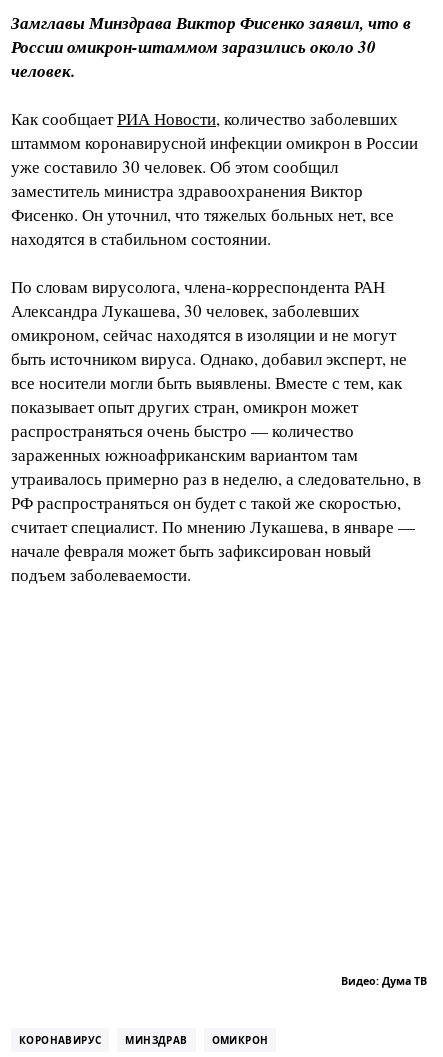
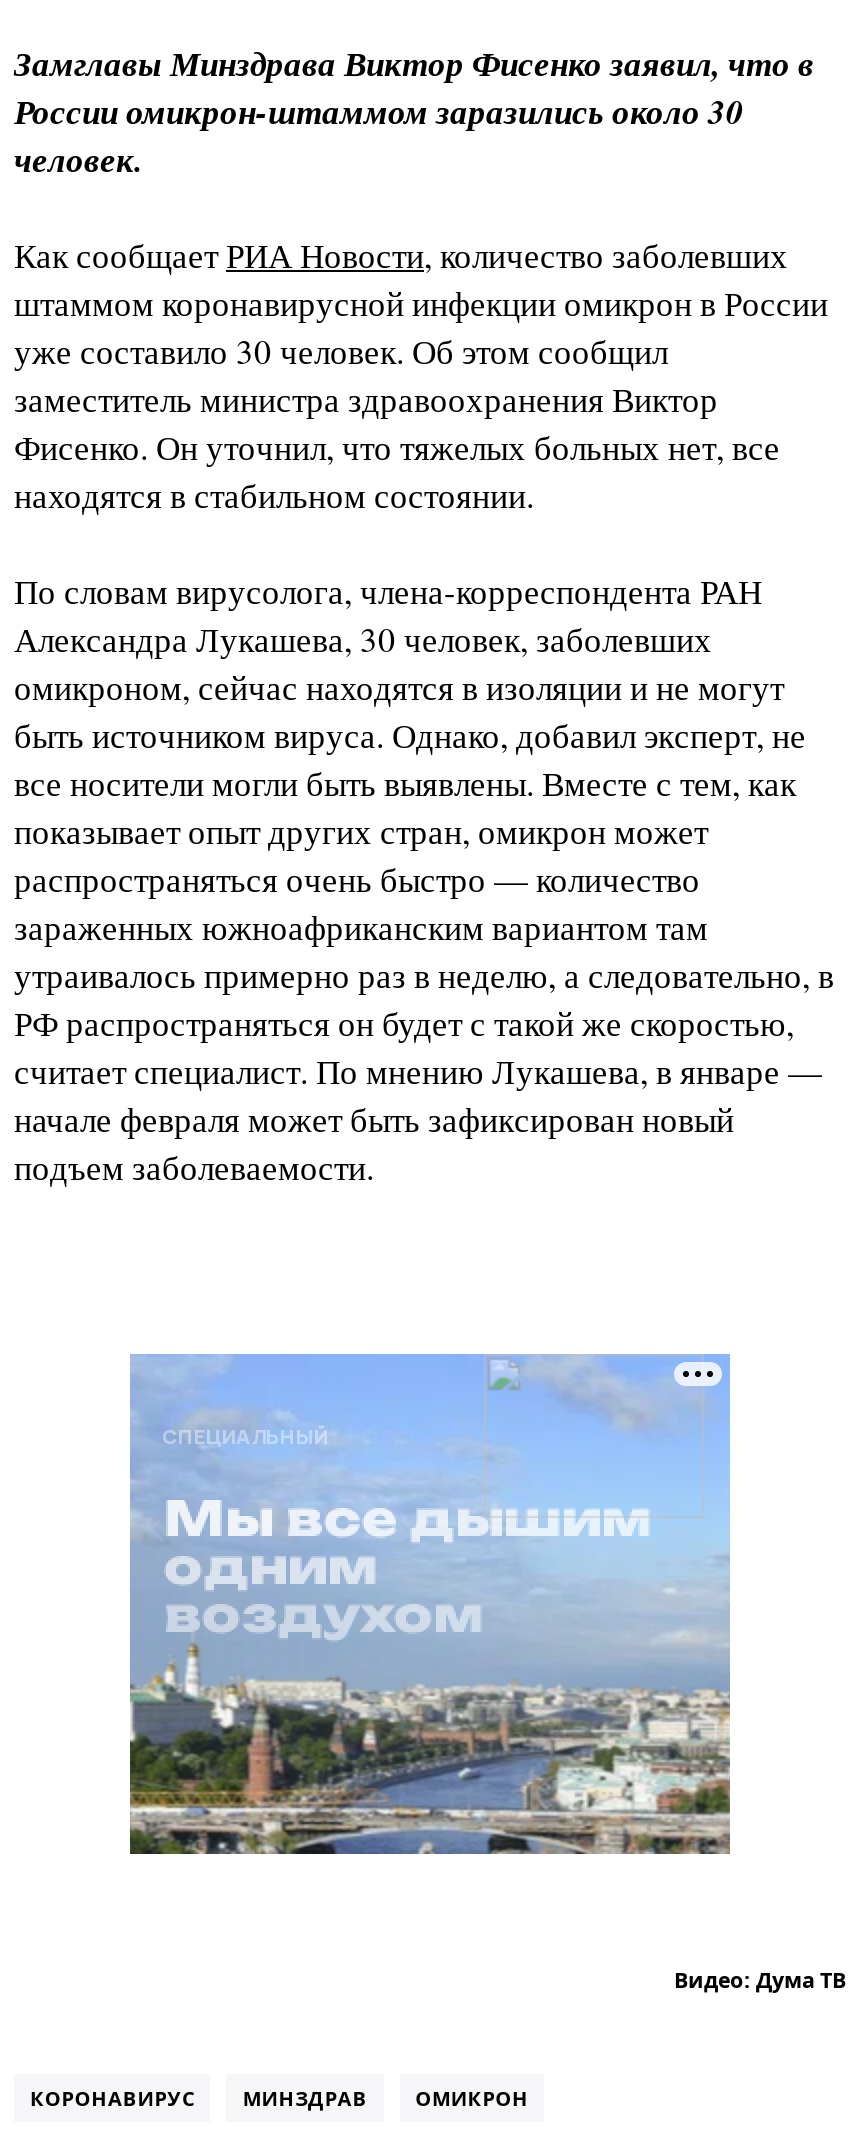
+ [image]
